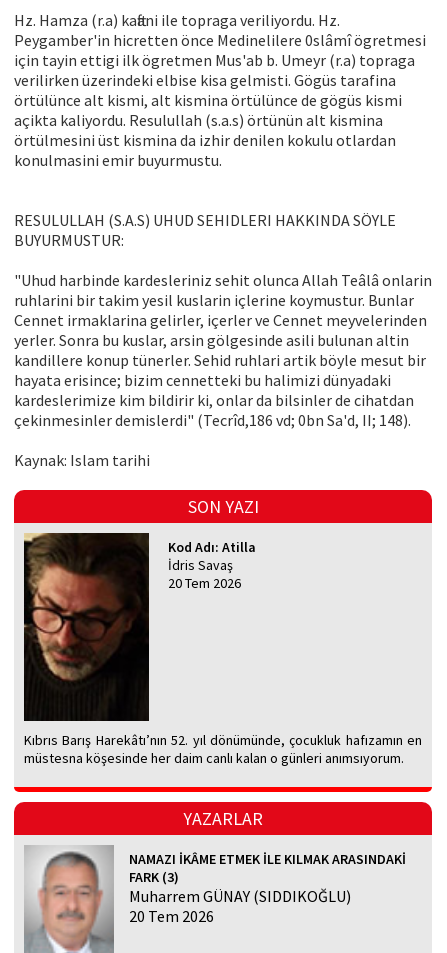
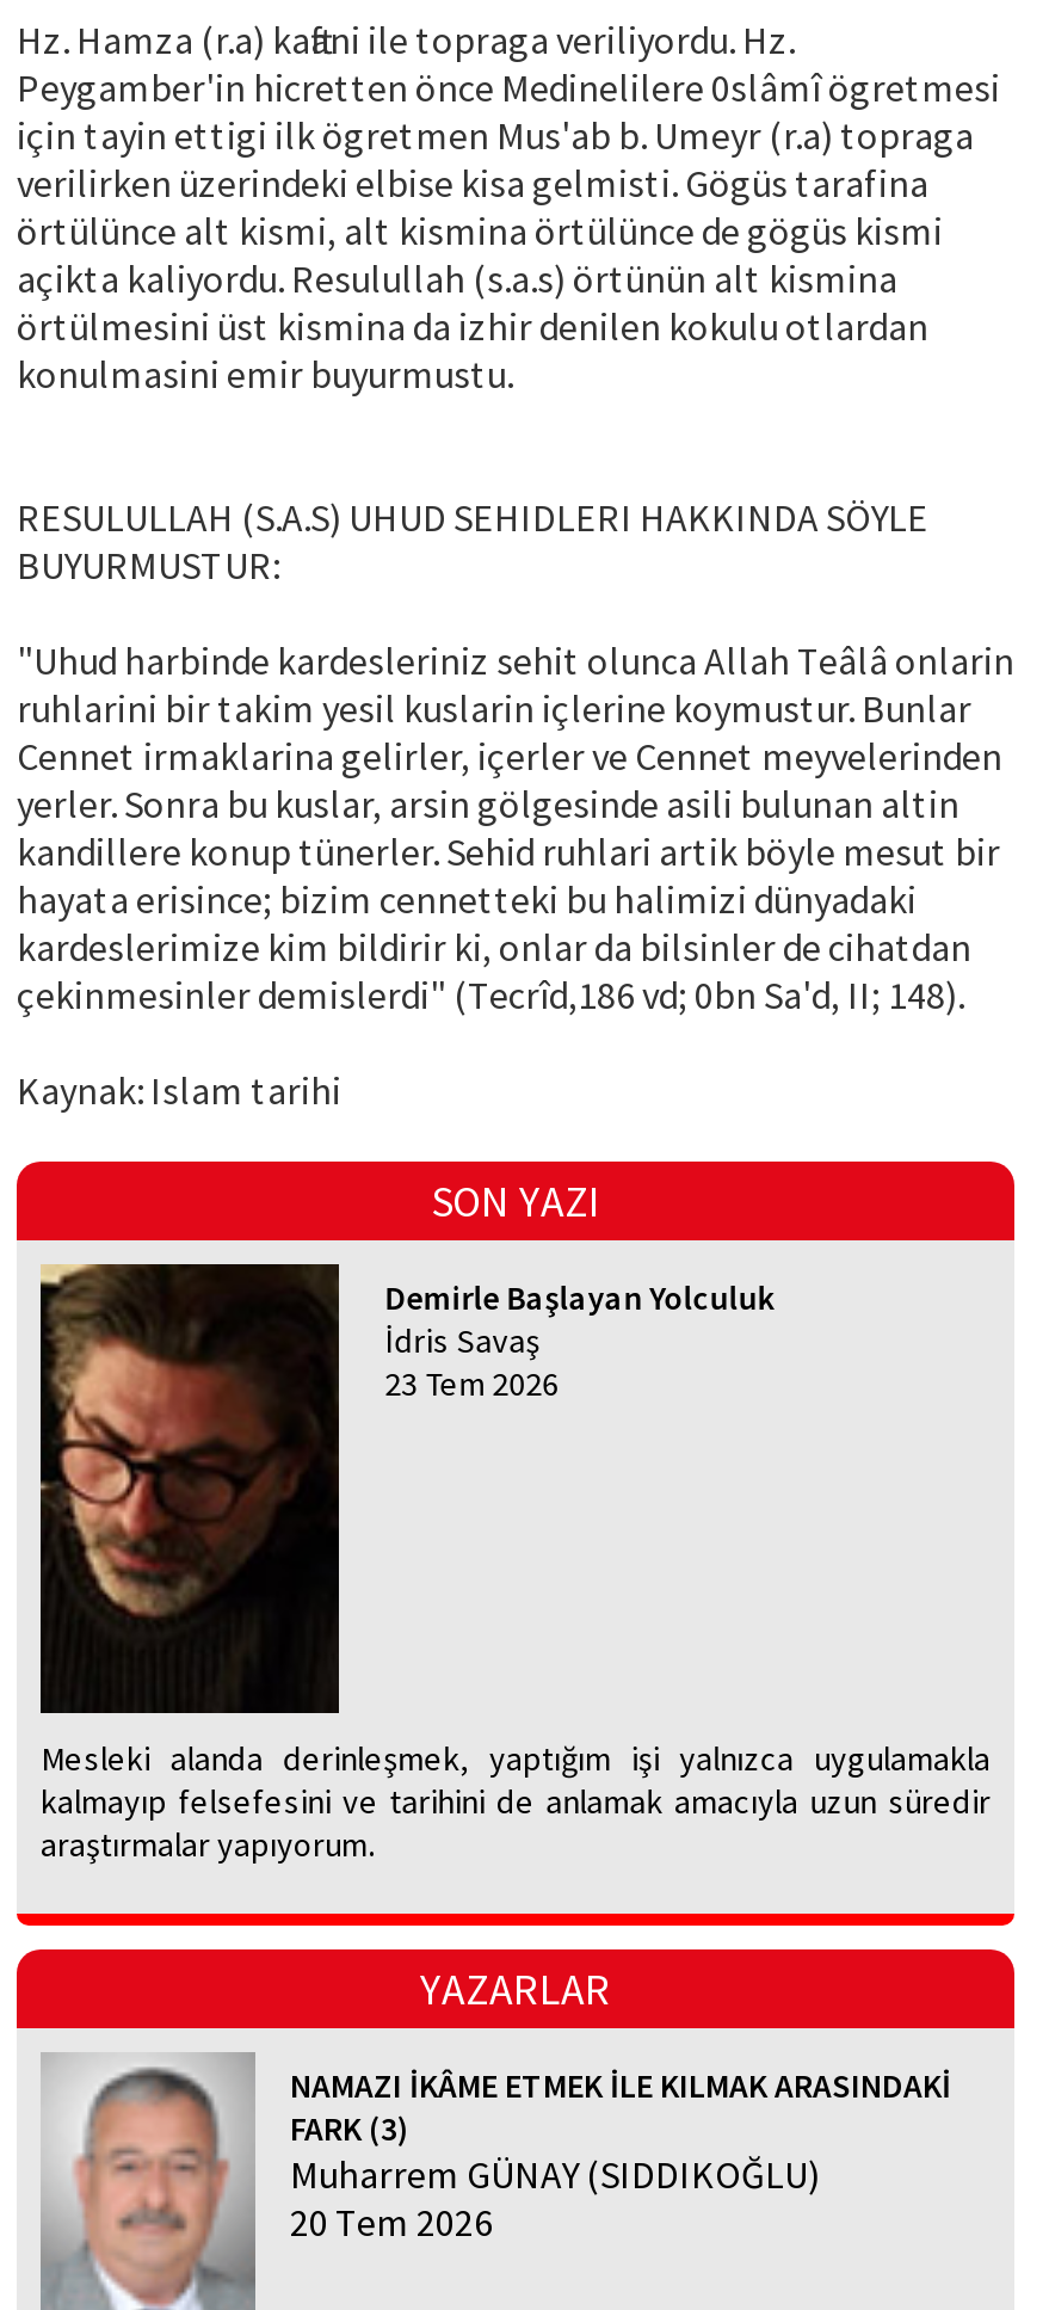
- Kod Adı: Atilla
+ Demirle Başlayan Yolculuk

- 20 Tem 2026
+ 23 Tem 2026

- Kıbrıs Barış Harekâtı’nın 52. yıl dönümünde, çocukluk hafızamın en
- müstesna köşesinde her daim canlı kalan o günleri anımsıyorum.
+ Mesleki alanda derinleşmek, yaptığım işi yalnızca uygulamakla
+ kalmayıp felsefesini ve tarihini de anlamak amacıyla uzun süredir
+ araştırmalar yapıyorum.
